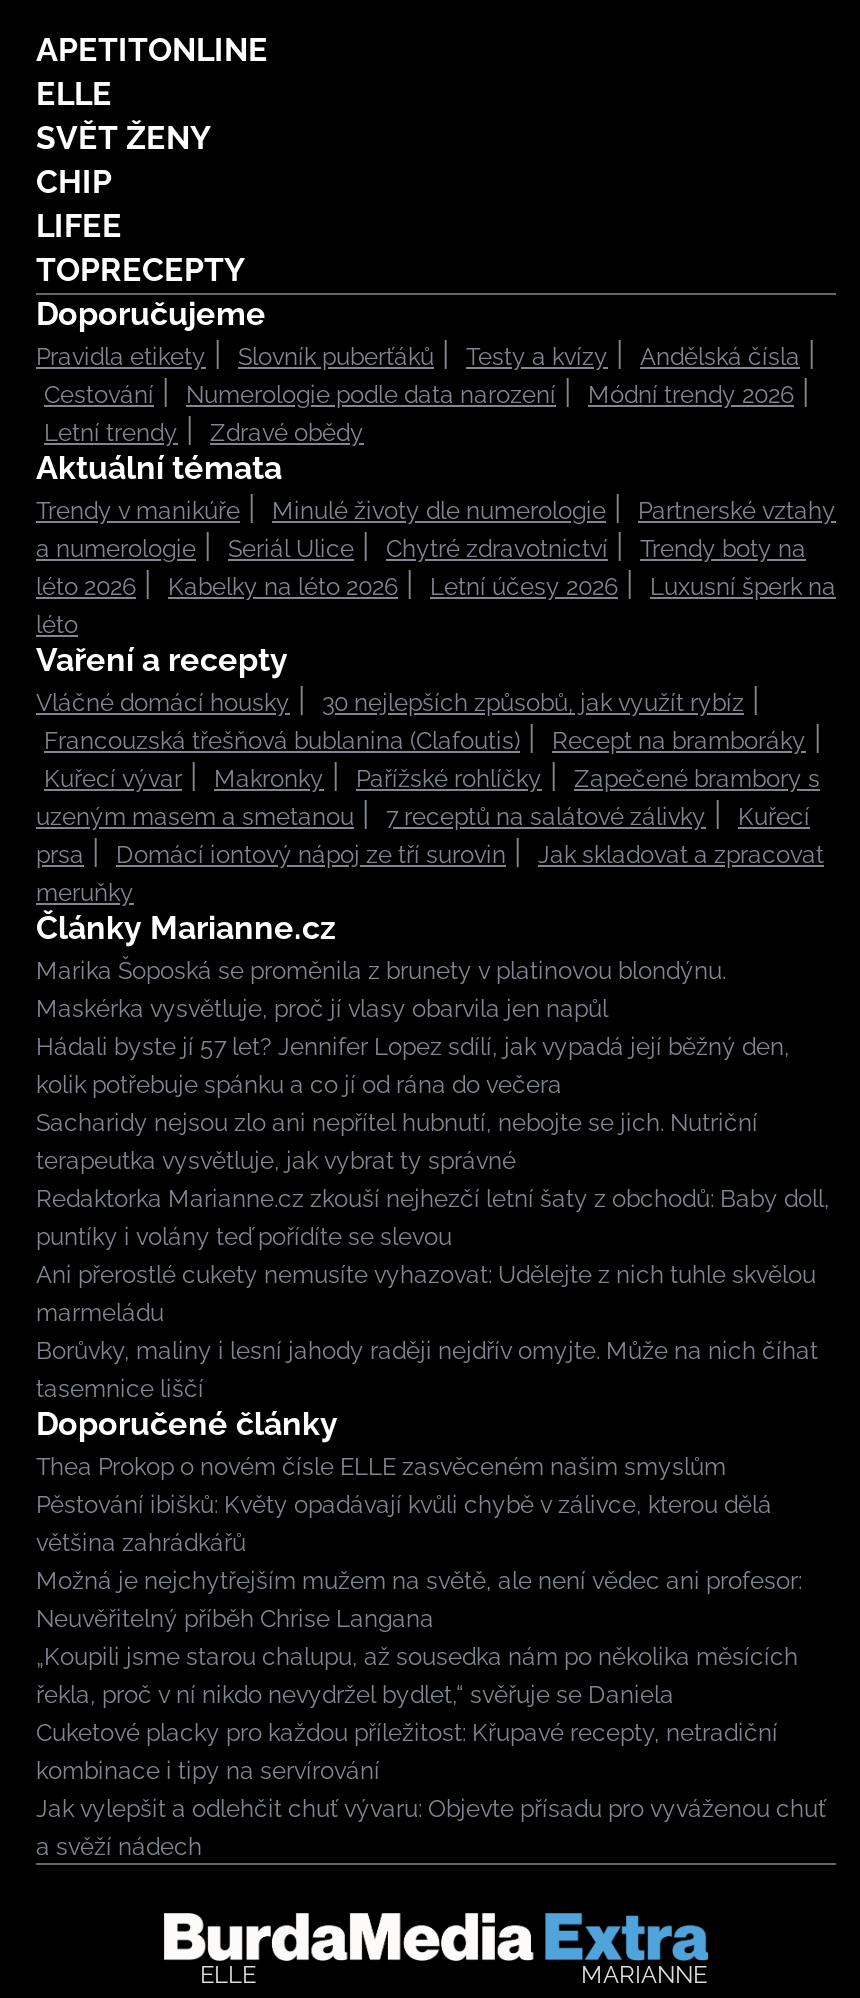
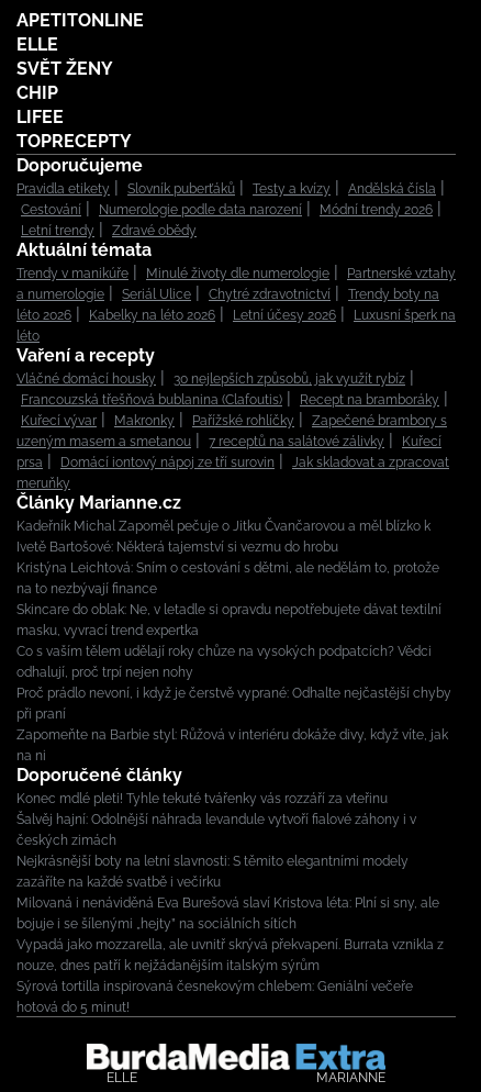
- Marika Šoposká se proměnila z brunety v platinovou blondýnu.
- Maskérka vysvětluje, proč jí vlasy obarvila jen napůl
- Hádali byste jí 57 let? Jennifer Lopez sdílí, jak vypadá její běžný den,
- kolik potřebuje spánku a co jí od rána do večera
- Sacharidy nejsou zlo ani nepřítel hubnutí, nebojte se jich. Nutriční
- terapeutka vysvětluje, jak vybrat ty správné
- Redaktorka Marianne.cz zkouší nejhezčí letní šaty z obchodů: Baby doll,
- puntíky i volány teď pořídíte se slevou
- Ani přerostlé cukety nemusíte vyhazovat: Udělejte z nich tuhle skvělou
- marmeládu
- Borůvky, maliny i lesní jahody raději nejdřív omyjte. Může na nich číhat
- tasemnice liščí
+ Kadeřník Michal Zapoměl pečuje o Jitku Čvančarovou a měl blízko k
+ Ivetě Bartošové: Některá tajemství si vezmu do hrobu
+ Kristýna Leichtová: Sním o cestování s dětmi, ale nedělám to, protože
+ na to nezbývají finance
+ Skincare do oblak: Ne, v letadle si opravdu nepotřebujete dávat textilní
+ masku, vyvrací trend expertka
+ Co s vaším tělem udělají roky chůze na vysokých podpatcích? Vědci
+ odhalují, proč trpí nejen nohy
+ Proč prádlo nevoní, i když je čerstvě vyprané: Odhalte nejčastější chyby
+ při praní
+ Zapomeňte na Barbie styl: Růžová v interiéru dokáže divy, když víte, jak
+ na ni

- Thea Prokop o novém čísle ELLE zasvěceném našim smyslům
- Pěstování ibišků: Květy opadávají kvůli chybě v zálivce, kterou dělá
- většina zahrádkářů
- Možná je nejchytřejším mužem na světě, ale není vědec ani profesor:
- Neuvěřitelný příběh Chrise Langana
- „Koupili jsme starou chalupu, až sousedka nám po několika měsících
- řekla, proč v ní nikdo nevydržel bydlet,“ svěřuje se Daniela
- Cuketové placky pro každou příležitost: Křupavé recepty, netradiční
- kombinace i tipy na servírování
- Jak vylepšit a odlehčit chuť vývaru: Objevte přísadu pro vyváženou chuť
- a svěží nádech
+ Konec mdlé pleti! Tyhle tekuté tvářenky vás rozzáří za vteřinu
+ Šalvěj hajní: Odolnější náhrada levandule vytvoří fialové záhony i v
+ českých zimách
+ Nejkrásnější boty na letní slavnosti: S těmito elegantními modely
+ zazáříte na každé svatbě i večírku
+ Milovaná i nenáviděná Eva Burešová slaví Kristova léta: Plní si sny, ale
+ bojuje i se šílenými „hejty” na sociálních sítích
+ Vypadá jako mozzarella, ale uvnitř skrývá překvapení. Burrata vznikla z
+ nouze, dnes patří k nejžádanějším italským sýrům
+ Sýrová tortilla inspirovaná česnekovým chlebem: Geniální večeře
+ hotová do 5 minut!
